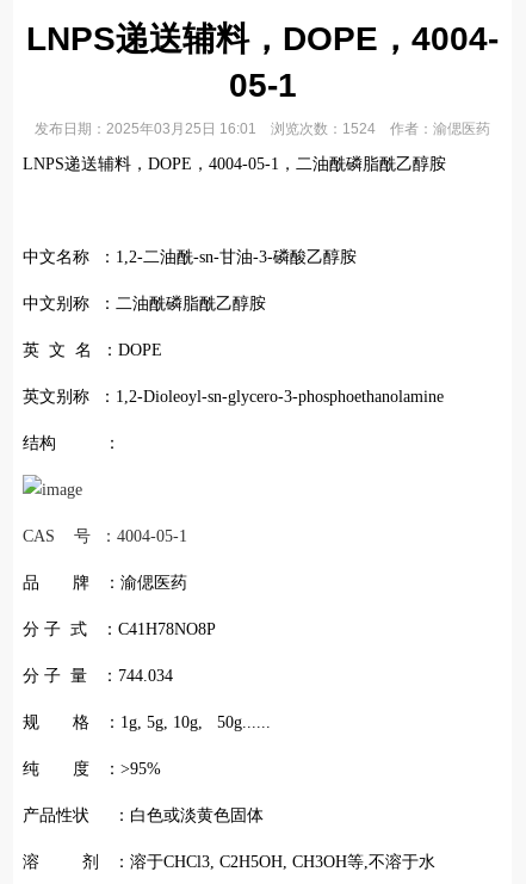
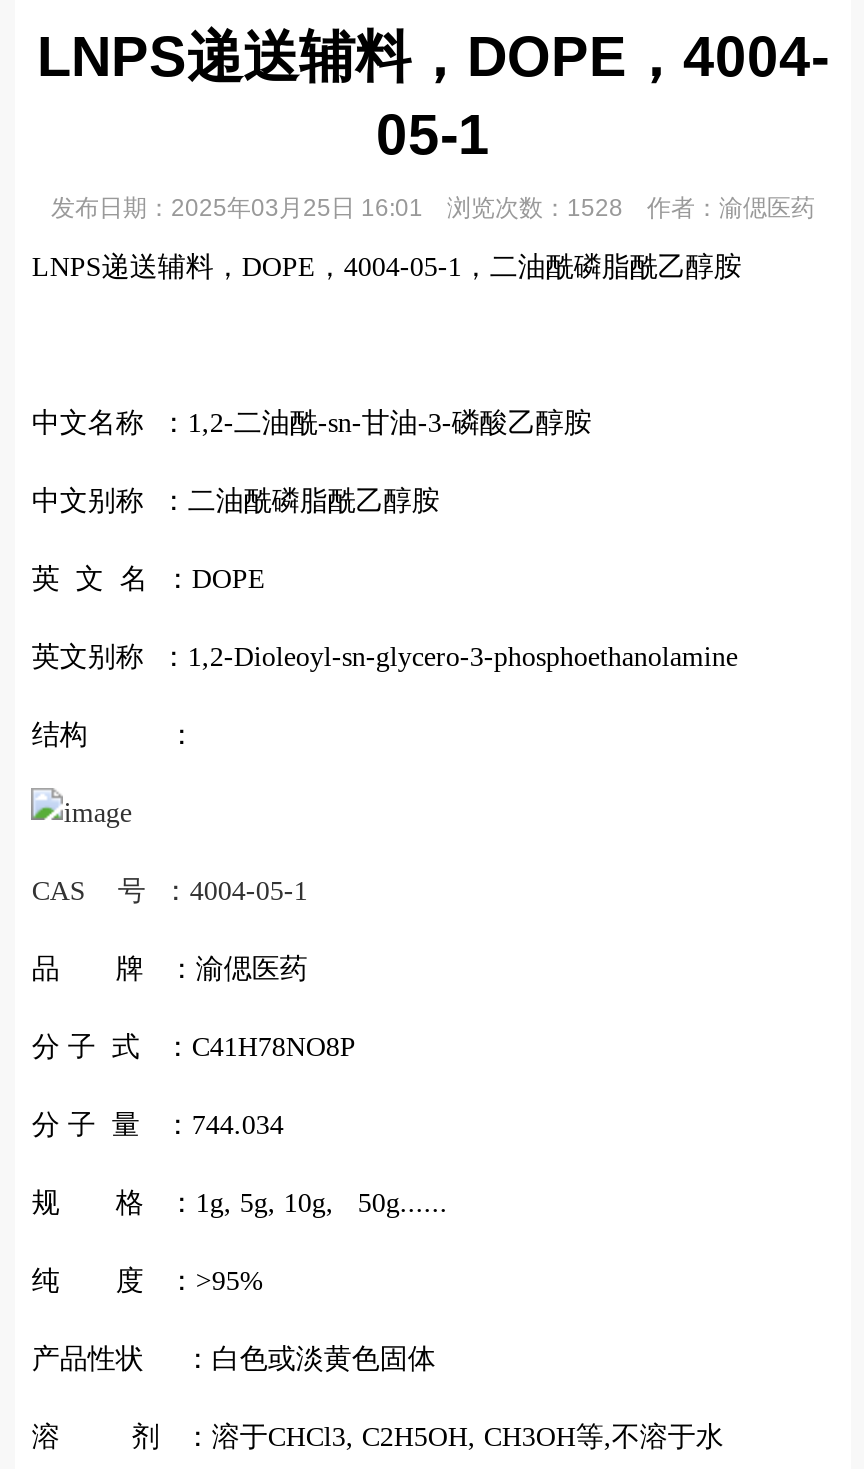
- 发布日期：2025年03月25日 16:01浏览次数：1524作者：渝偲医药
+ 发布日期：2025年03月25日 16:01浏览次数：1528作者：渝偲医药
